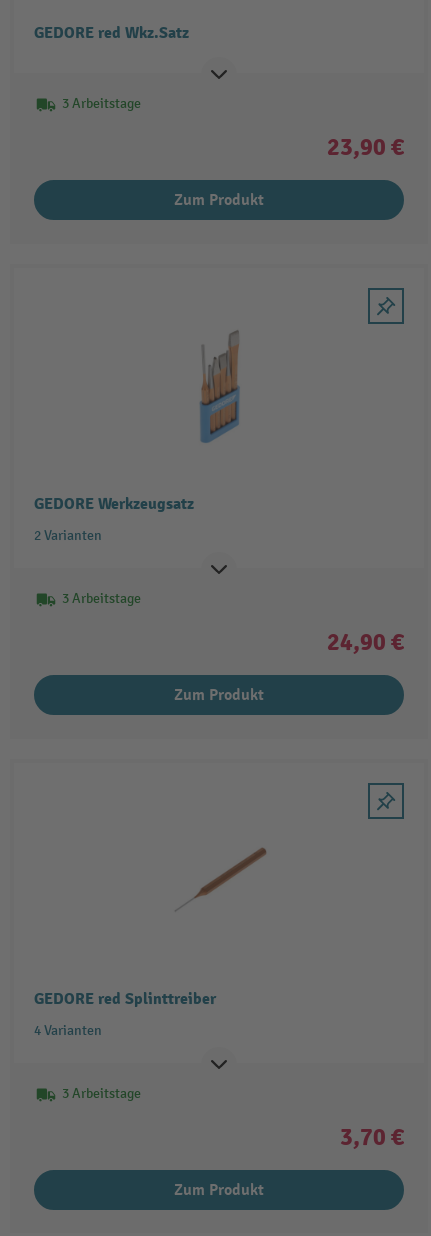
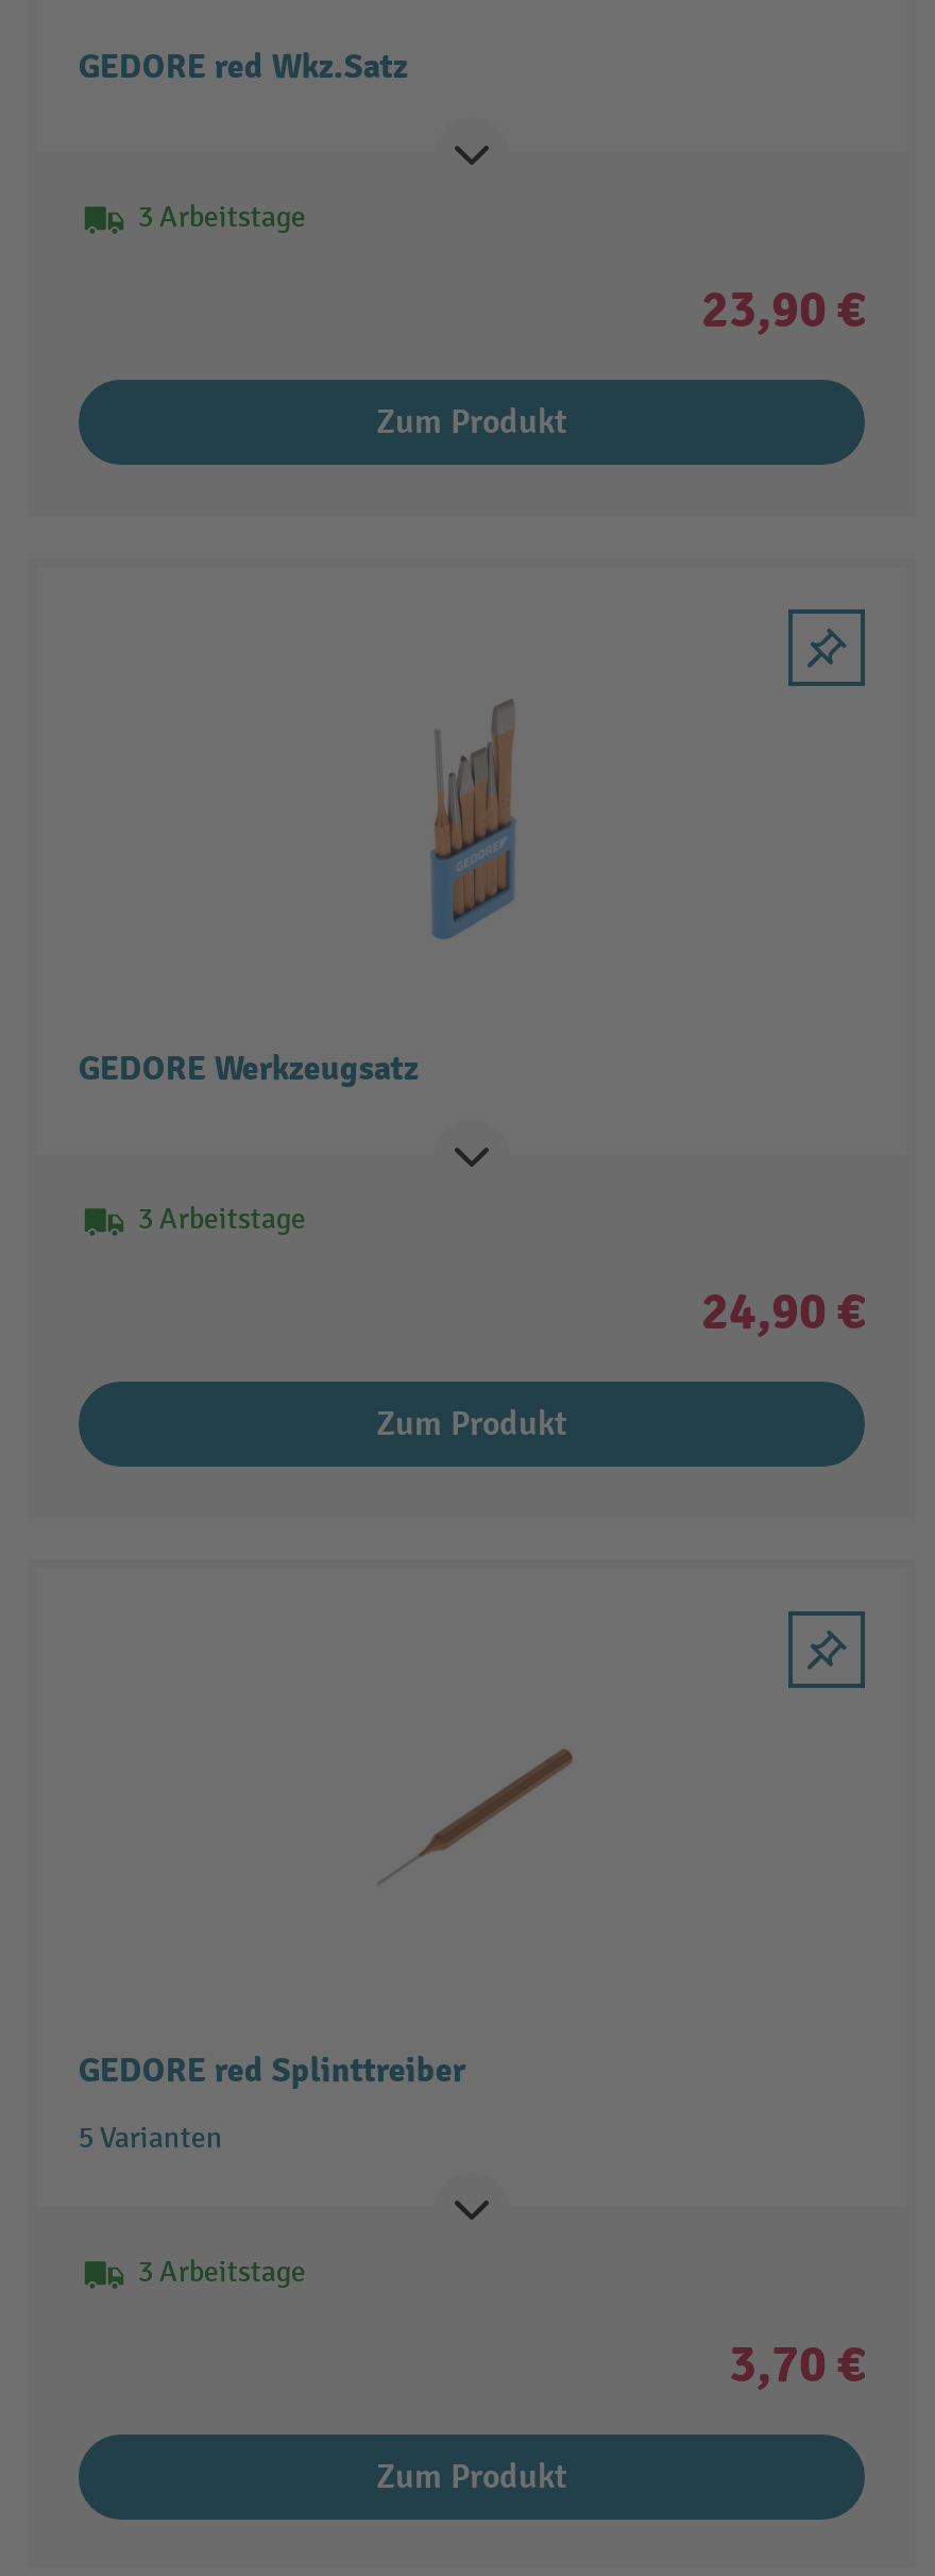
- 2 Varianten

- 4 Varianten
+ 5 Varianten
